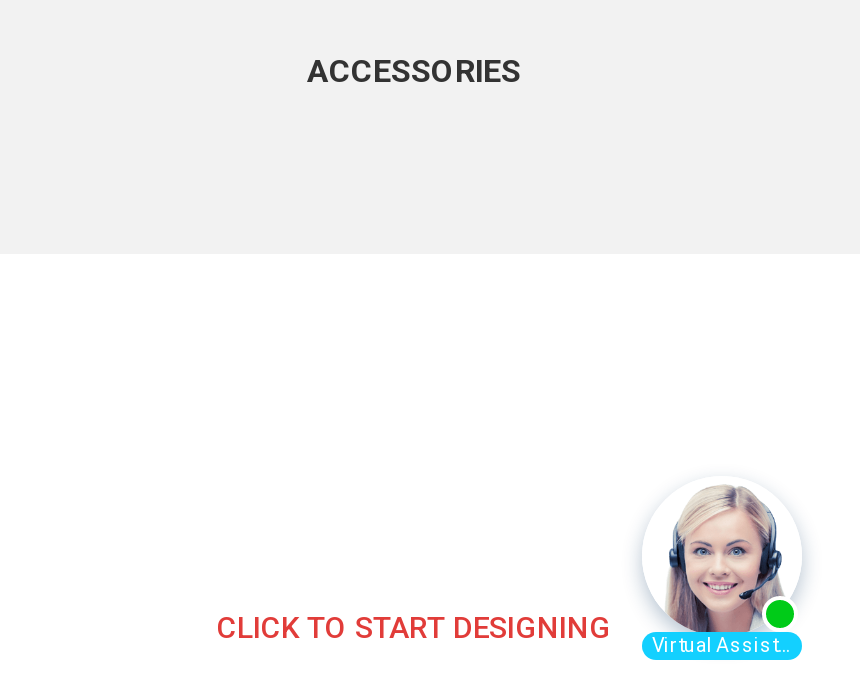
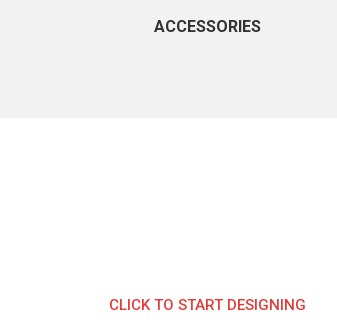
- [image]
